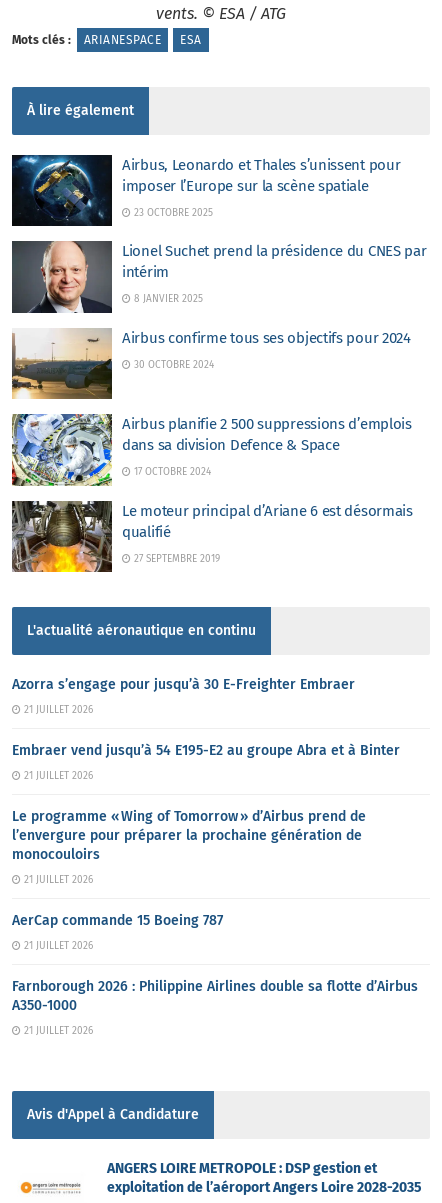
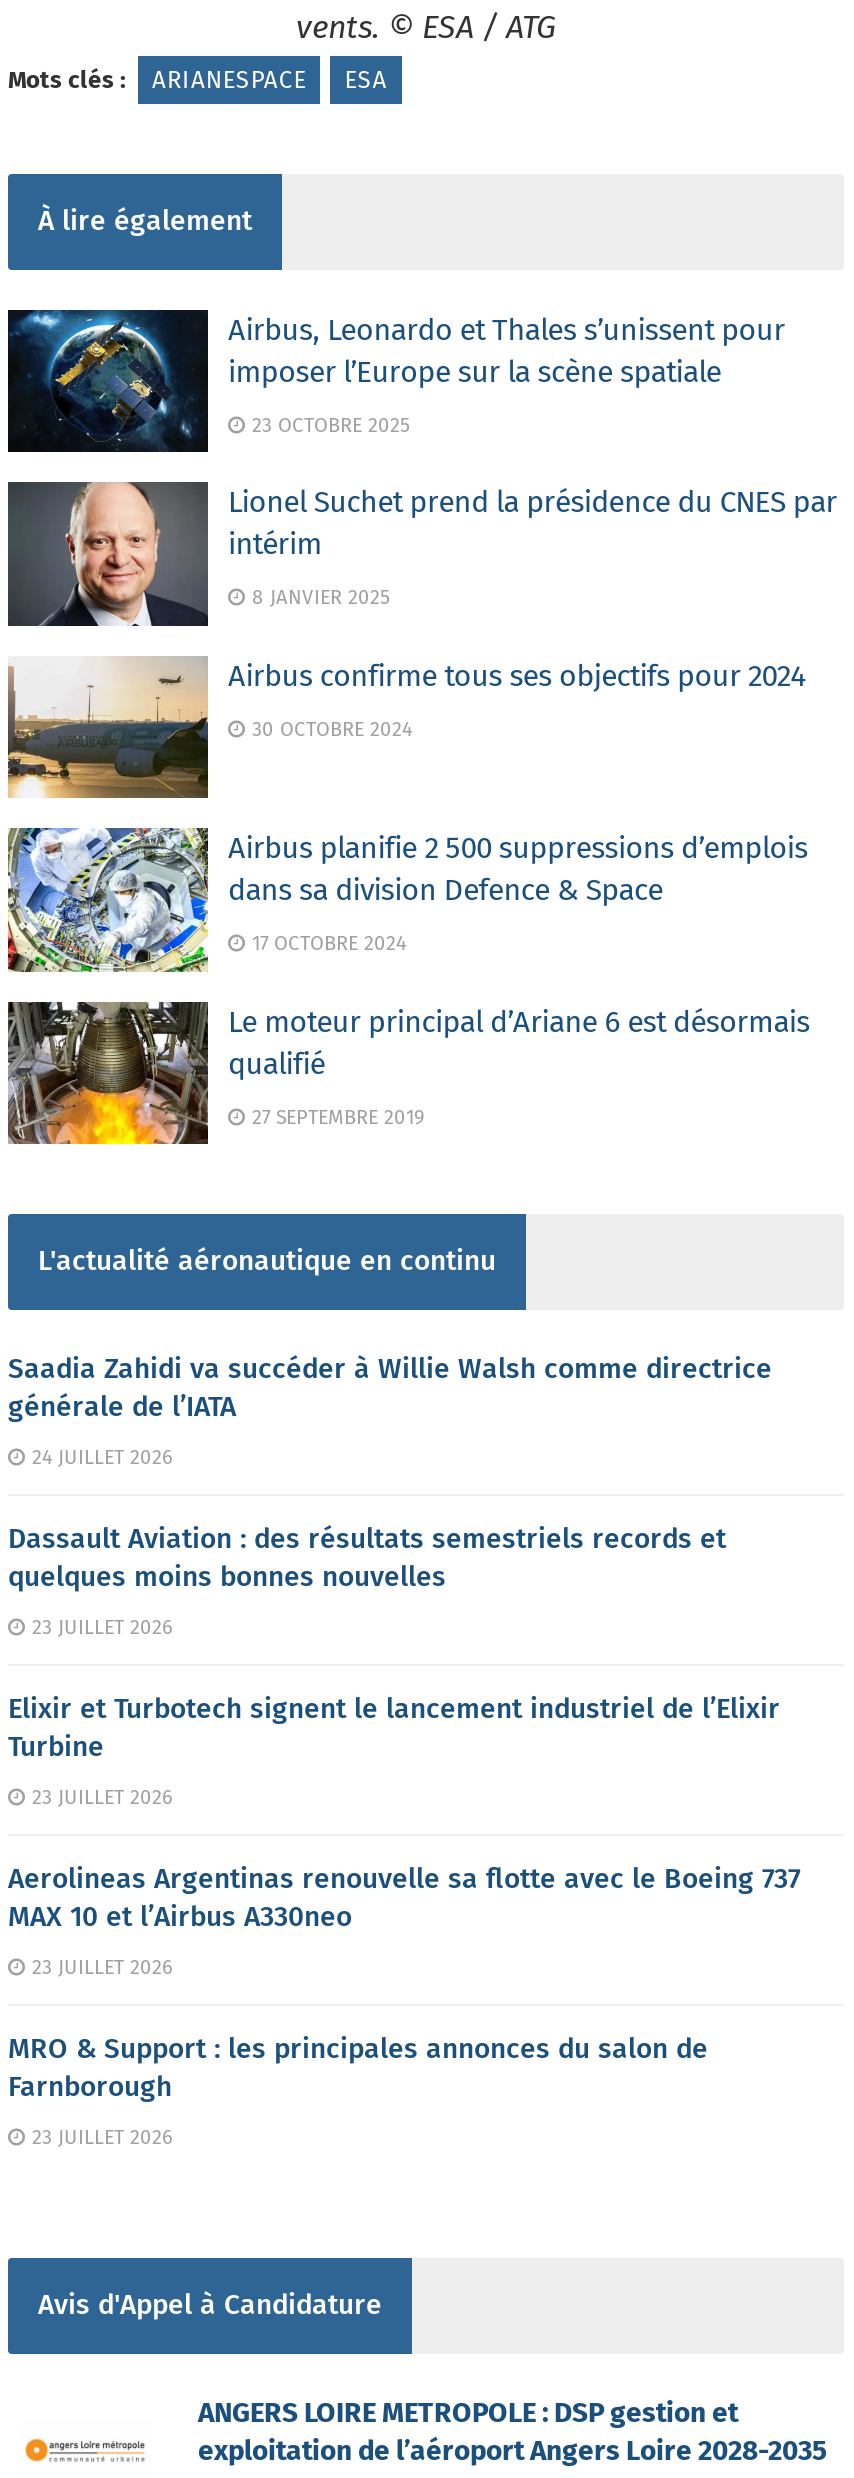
- Azorra s’engage pour jusqu’à 30 E-Freighter Embraer
+ Saadia Zahidi va succéder à Willie Walsh comme directrice
+ générale de l’IATA

- 21 JUILLET 2026
+ 24 JUILLET 2026

- Embraer vend jusqu’à 54 E195-E2 au groupe Abra et à Binter
+ Dassault Aviation : des résultats semestriels records et
+ quelques moins bonnes nouvelles

- 21 JUILLET 2026
+ 23 JUILLET 2026

- Le programme « Wing of Tomorrow » d’Airbus prend de
- l’envergure pour préparer la prochaine génération de
- monocouloirs
+ Elixir et Turbotech signent le lancement industriel de l’Elixir
+ Turbine

- 21 JUILLET 2026
+ 23 JUILLET 2026

- AerCap commande 15 Boeing 787
+ Aerolineas Argentinas renouvelle sa flotte avec le Boeing 737
+ MAX 10 et l’Airbus A330neo

- 21 JUILLET 2026
+ 23 JUILLET 2026

- Farnborough 2026 : Philippine Airlines double sa flotte d’Airbus
- A350-1000
+ MRO & Support : les principales annonces du salon de
+ Farnborough

- 21 JUILLET 2026
+ 23 JUILLET 2026
